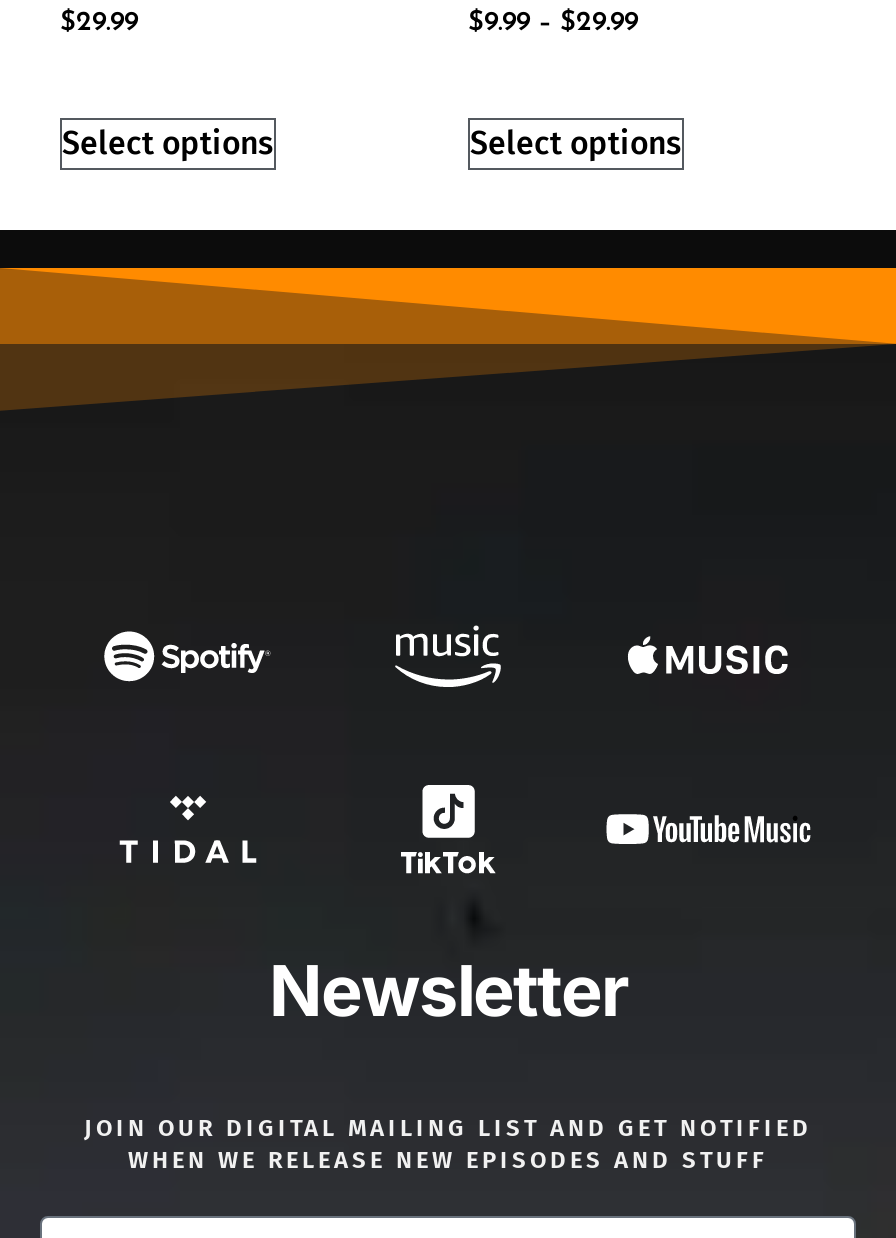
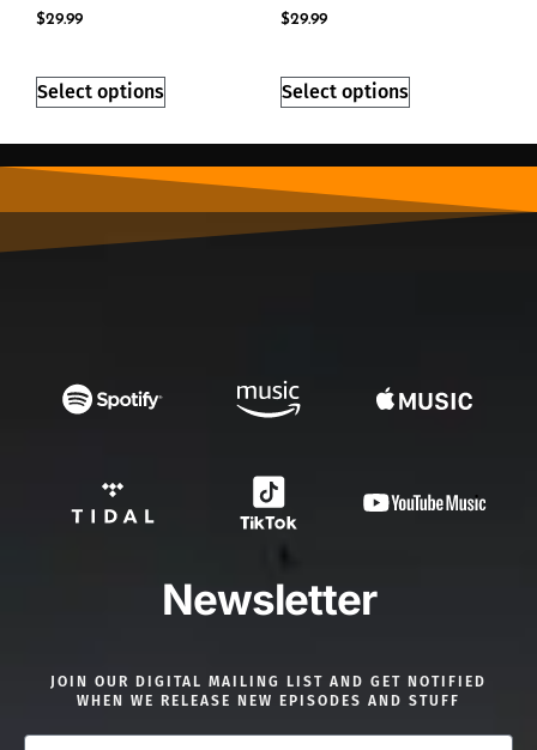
- $9.99 – $29.99
+ $29.99
